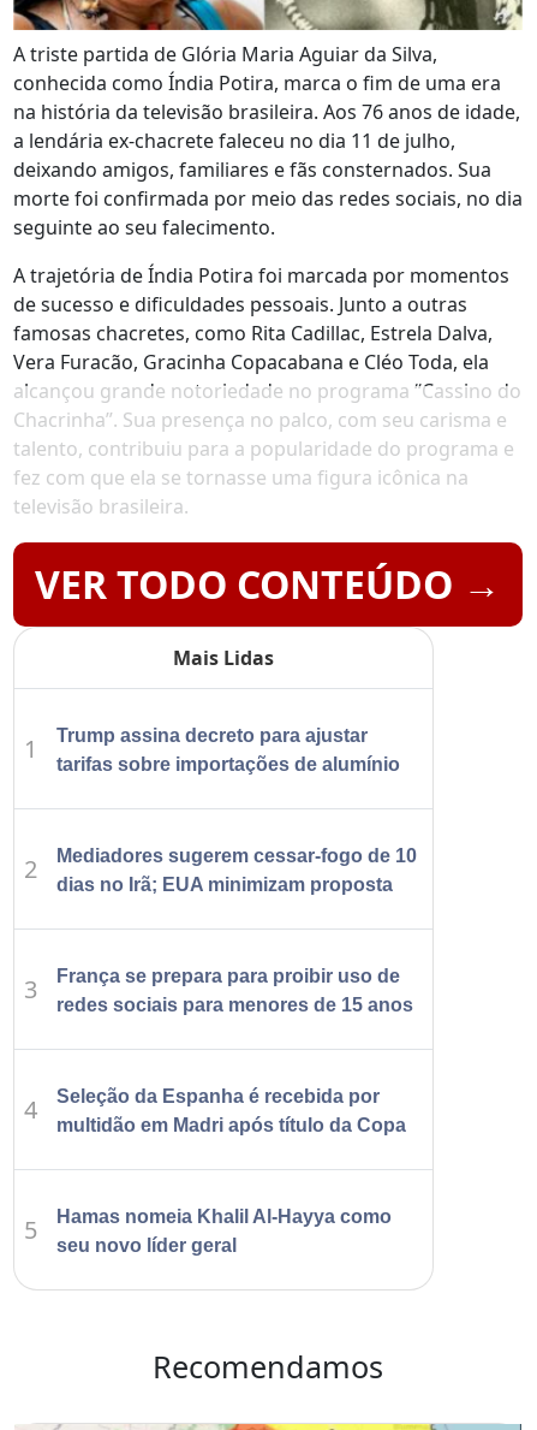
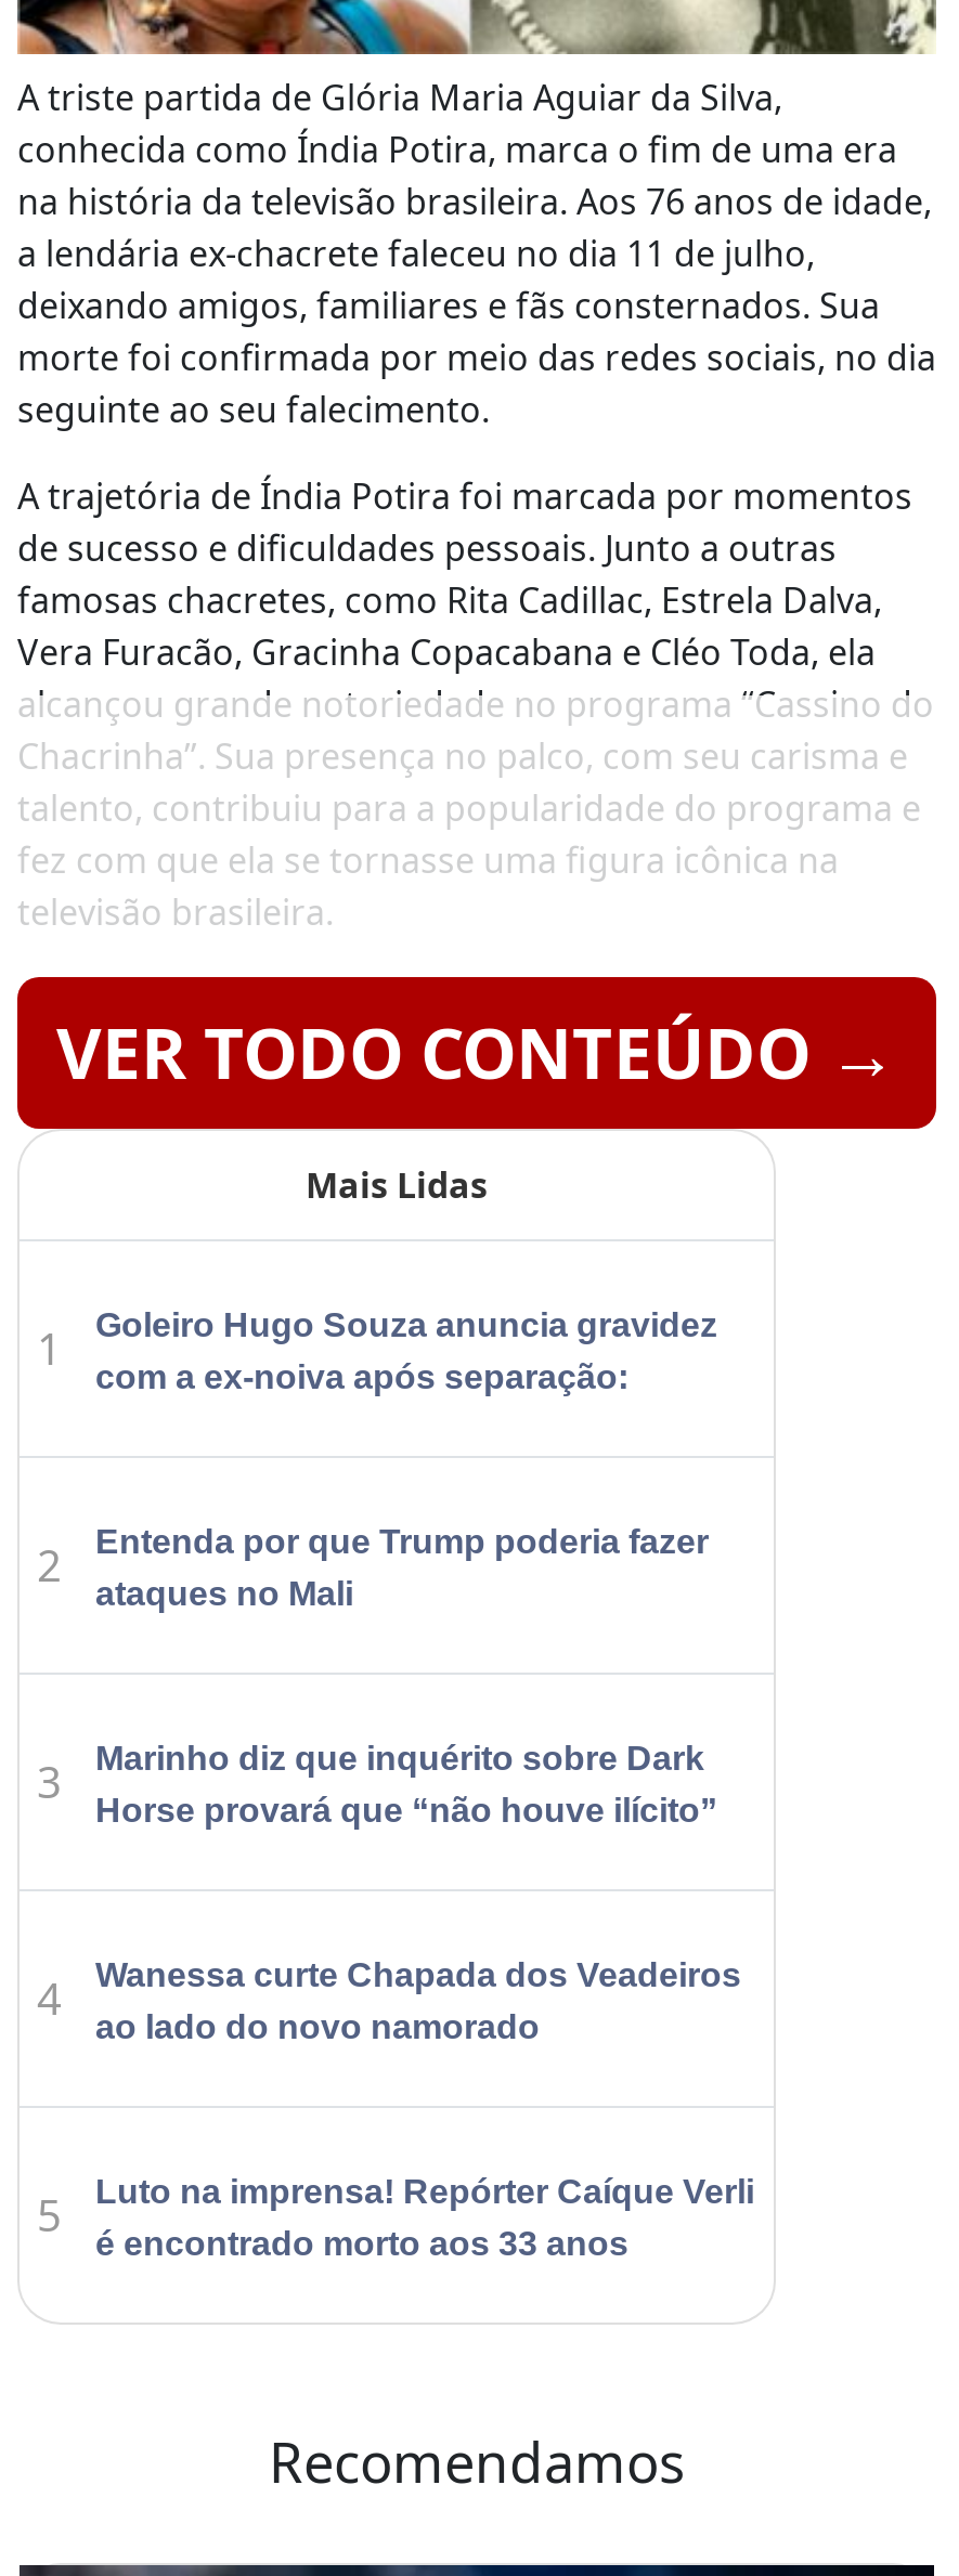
- Trump assina decreto para ajustar
- tarifas sobre importações de alumínio
+ Goleiro Hugo Souza anuncia gravidez
+ com a ex-noiva após separação:

- Mediadores sugerem cessar-fogo de 10
- dias no Irã; EUA minimizam proposta
+ Entenda por que Trump poderia fazer
+ ataques no Mali

- França se prepara para proibir uso de
- redes sociais para menores de 15 anos
+ Marinho diz que inquérito sobre Dark
+ Horse provará que “não houve ilícito”

- Seleção da Espanha é recebida por
- multidão em Madri após título da Copa
+ Wanessa curte Chapada dos Veadeiros
+ ao lado do novo namorado

- Hamas nomeia Khalil Al-Hayya como
- seu novo líder geral
+ Luto na imprensa! Repórter Caíque Verli
+ é encontrado morto aos 33 anos
